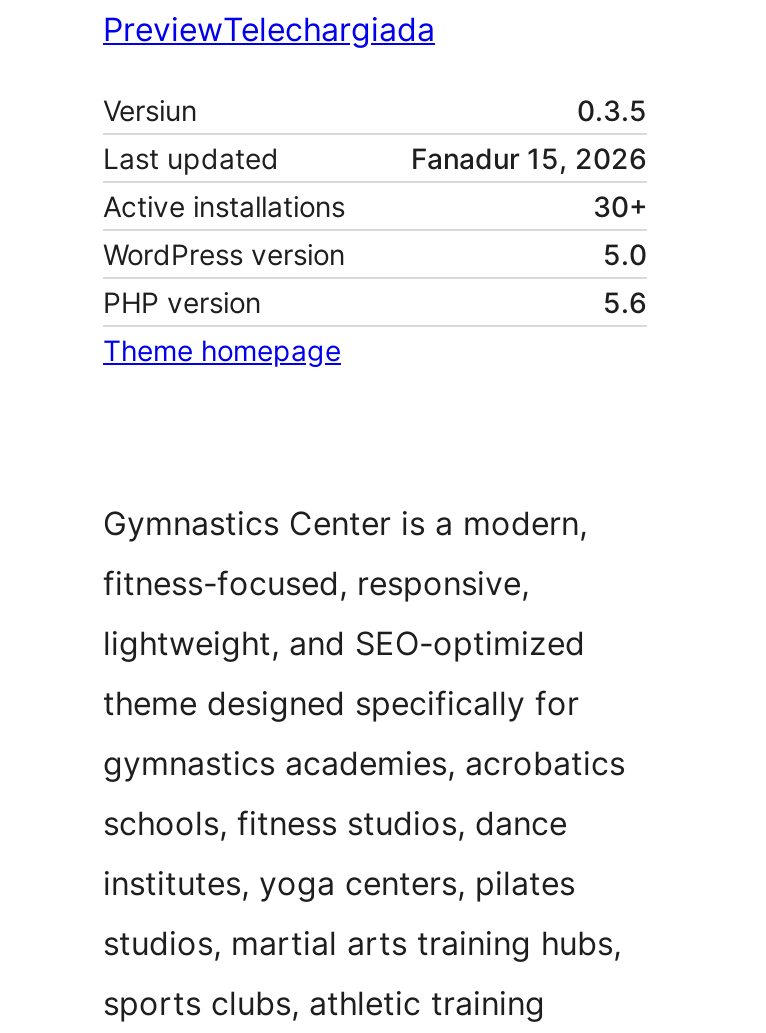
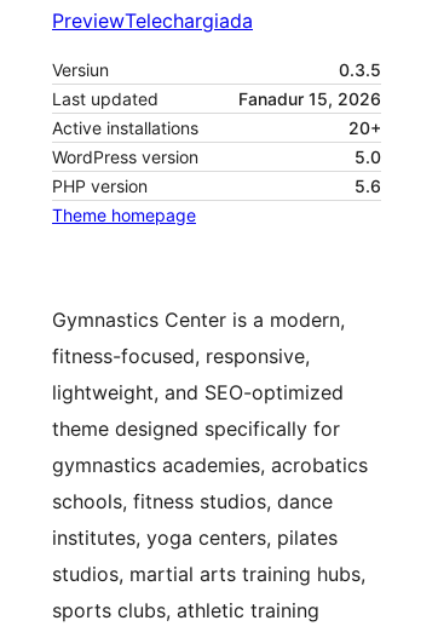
- 30+
+ 20+
